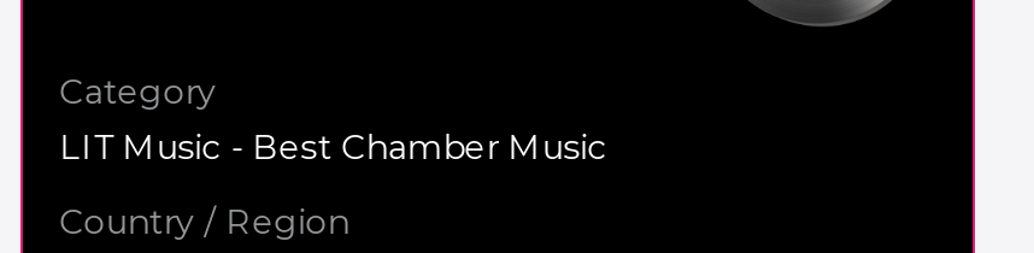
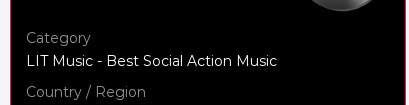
- LIT Music - Best Chamber Music
+ LIT Music - Best Social Action Music
